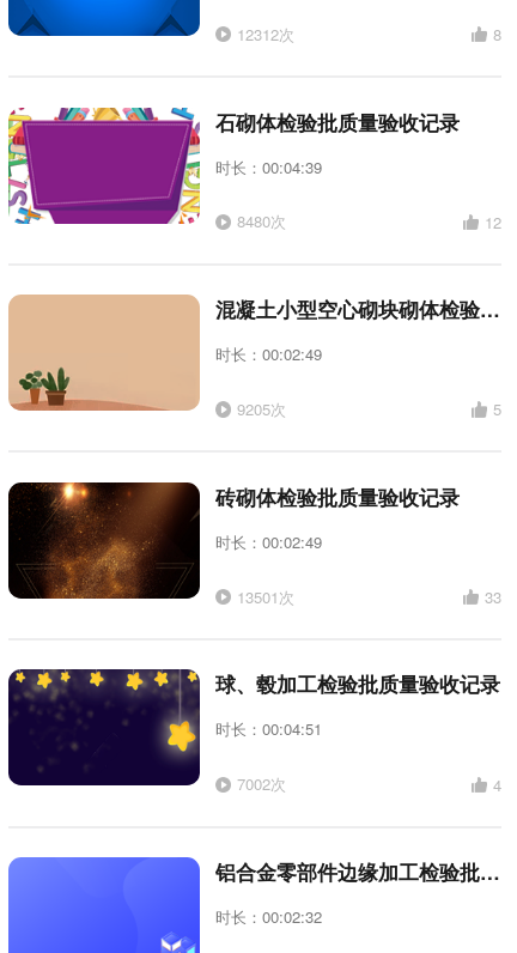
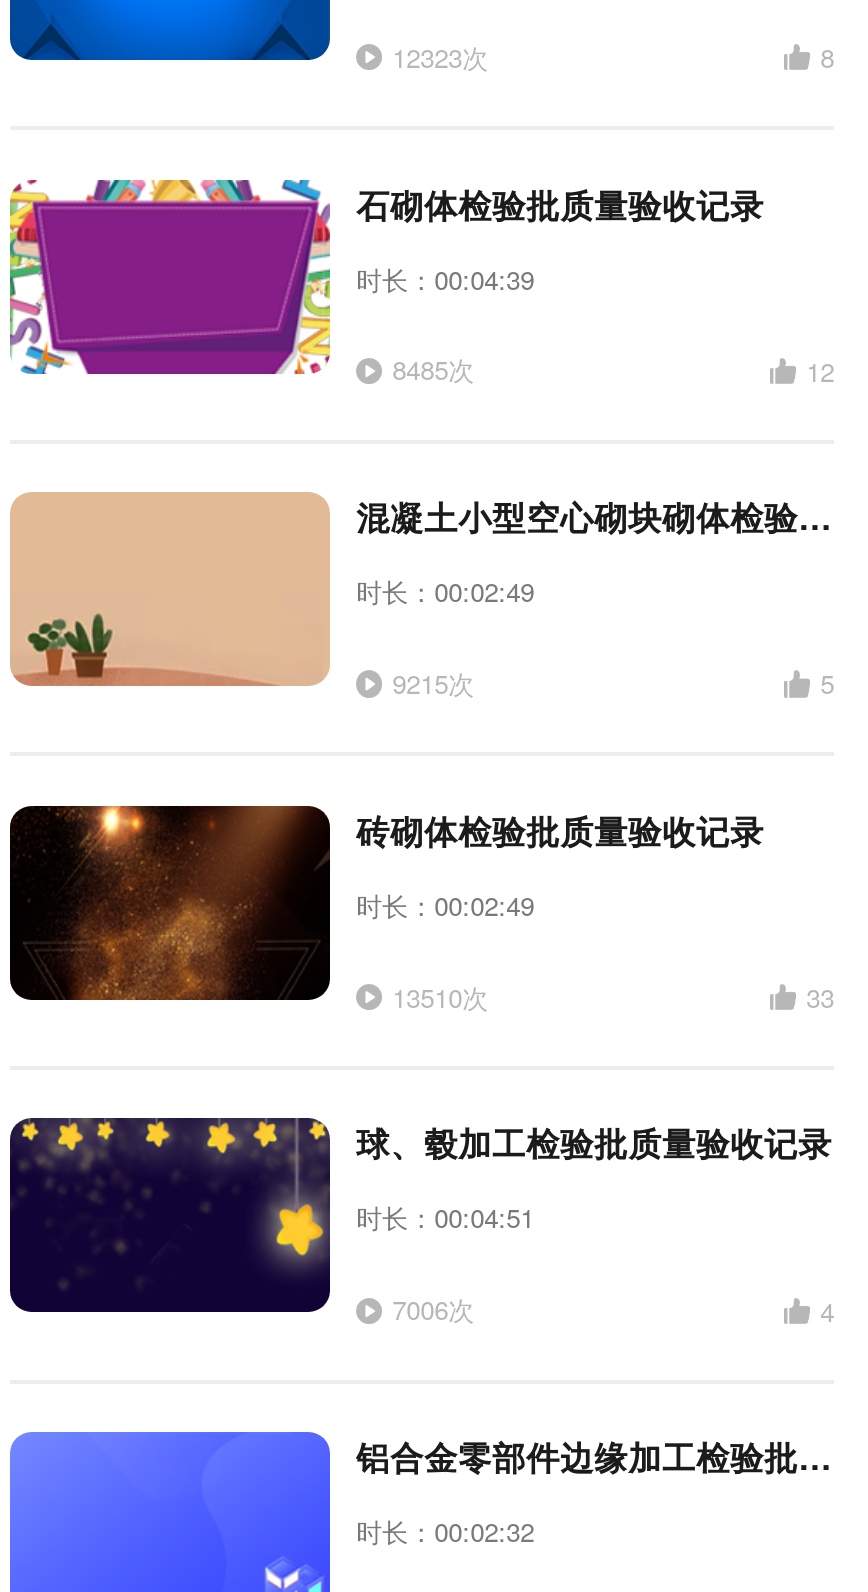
- 12312次
+ 12323次

- 8480次
+ 8485次

- 9205次
+ 9215次

- 13501次
+ 13510次

- 7002次
+ 7006次
